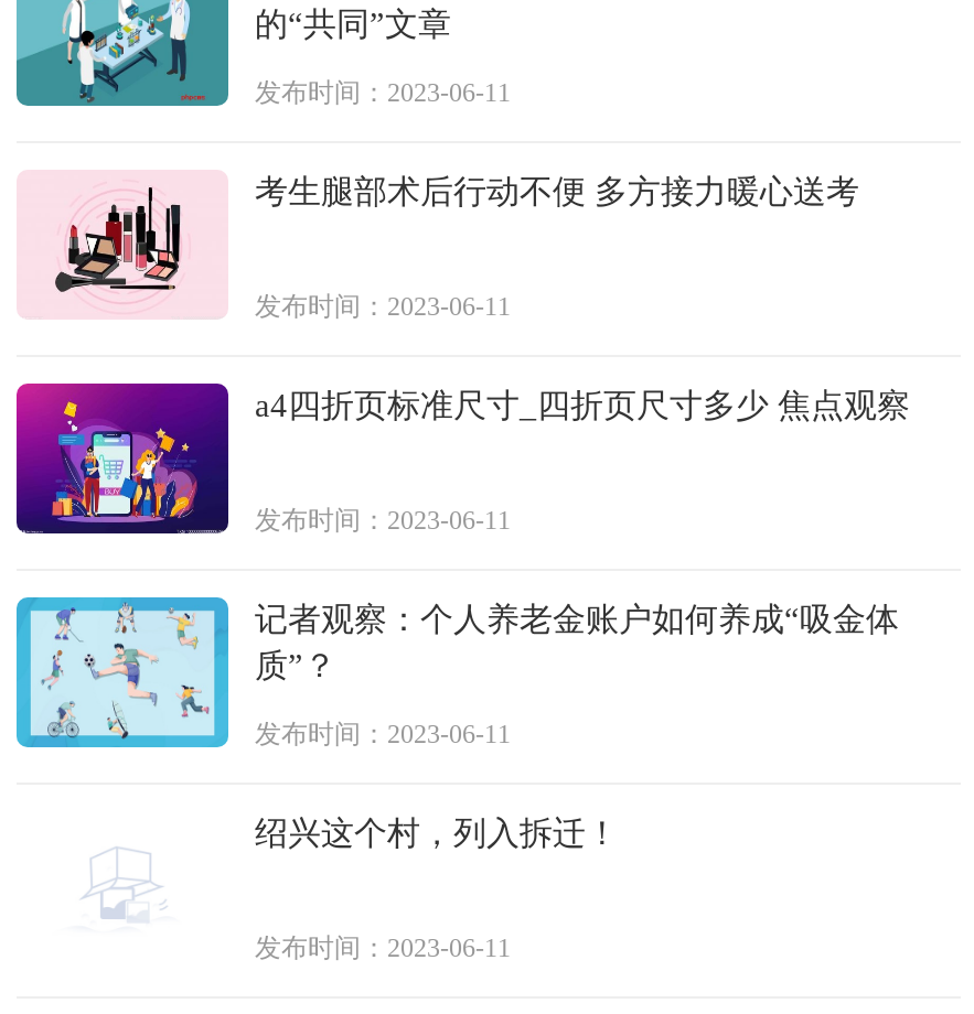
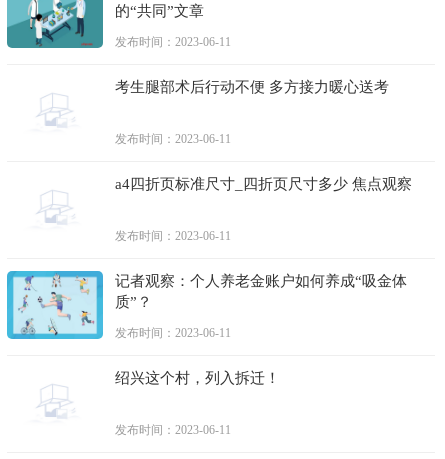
- [image]

- [image]
